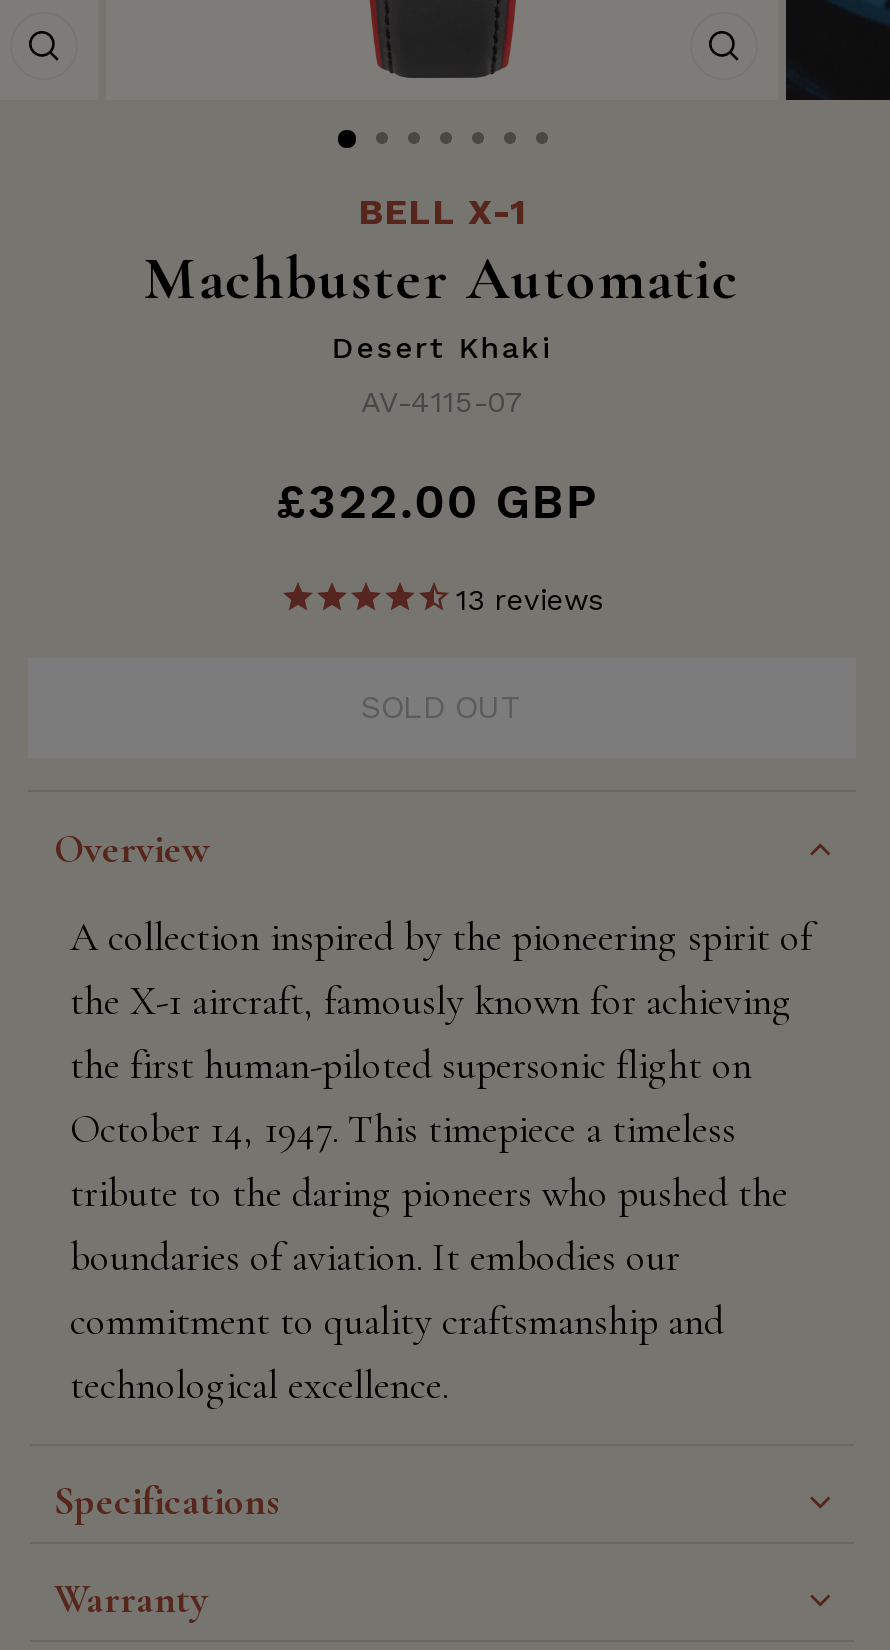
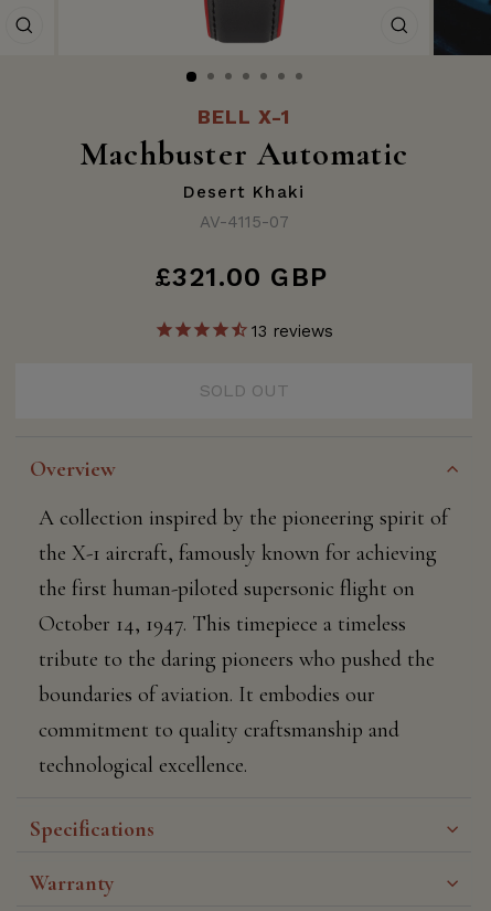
- £322.00 GBP
+ £321.00 GBP
